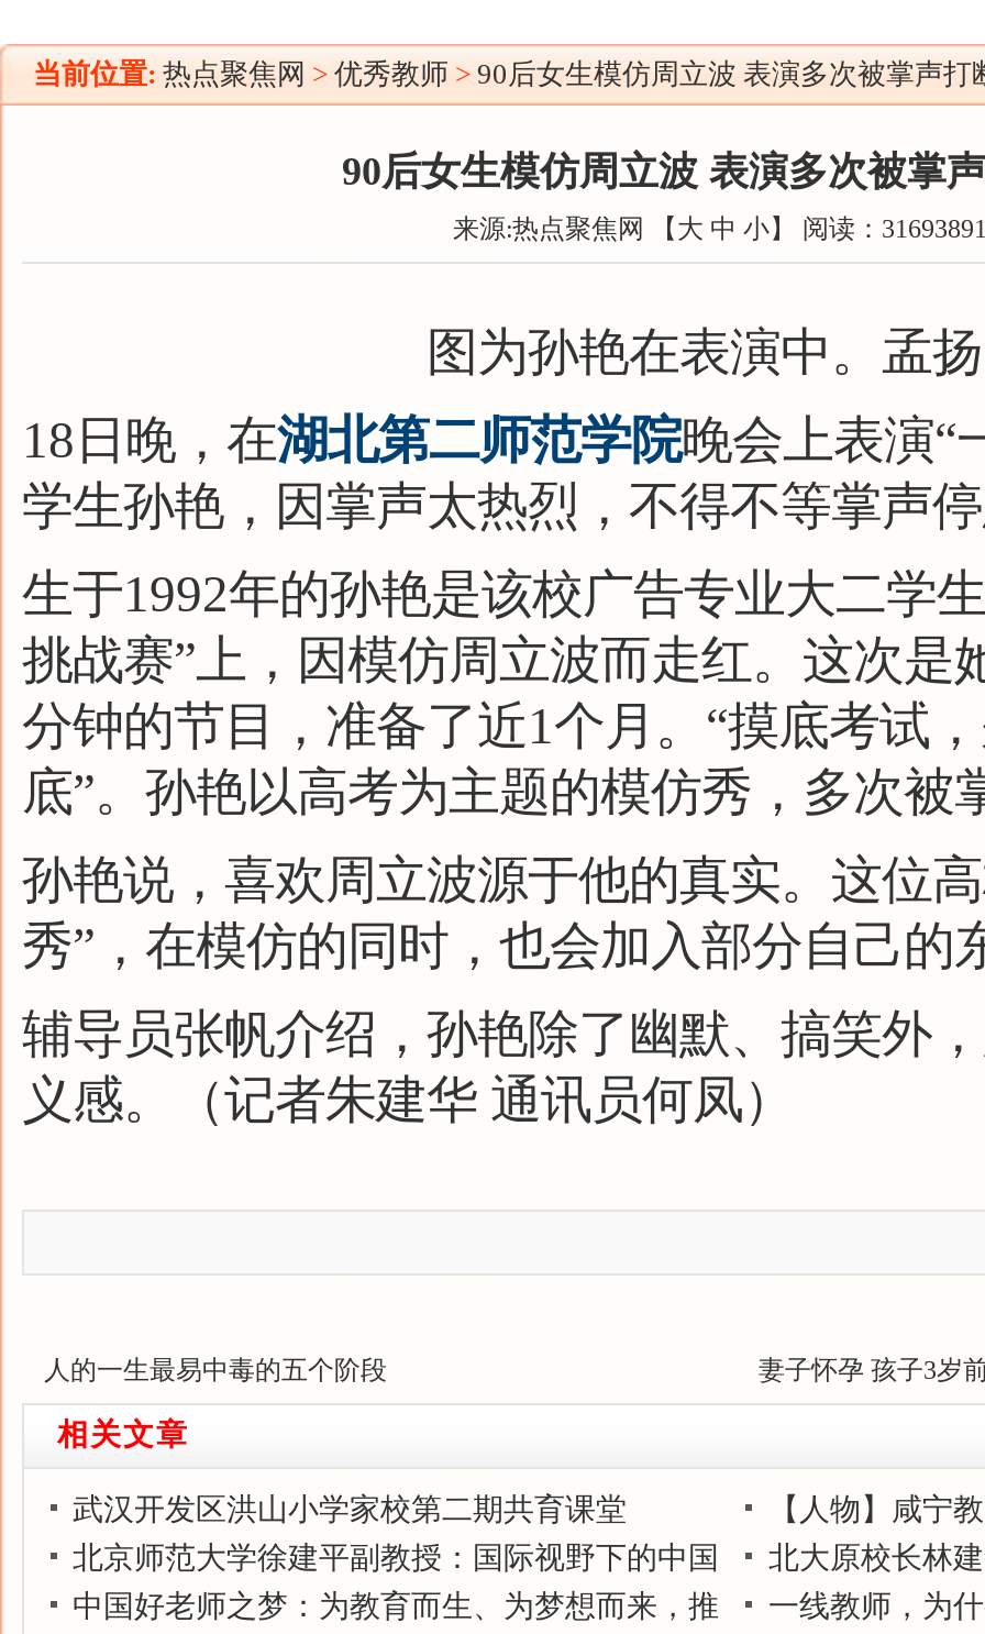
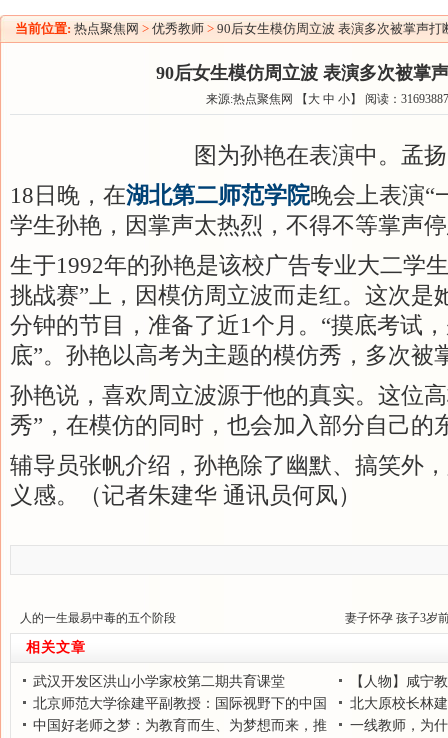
- 来源:热点聚焦网 【大 中 小】 阅读：31693891
+ 来源:热点聚焦网 【大 中 小】 阅读：31693887
